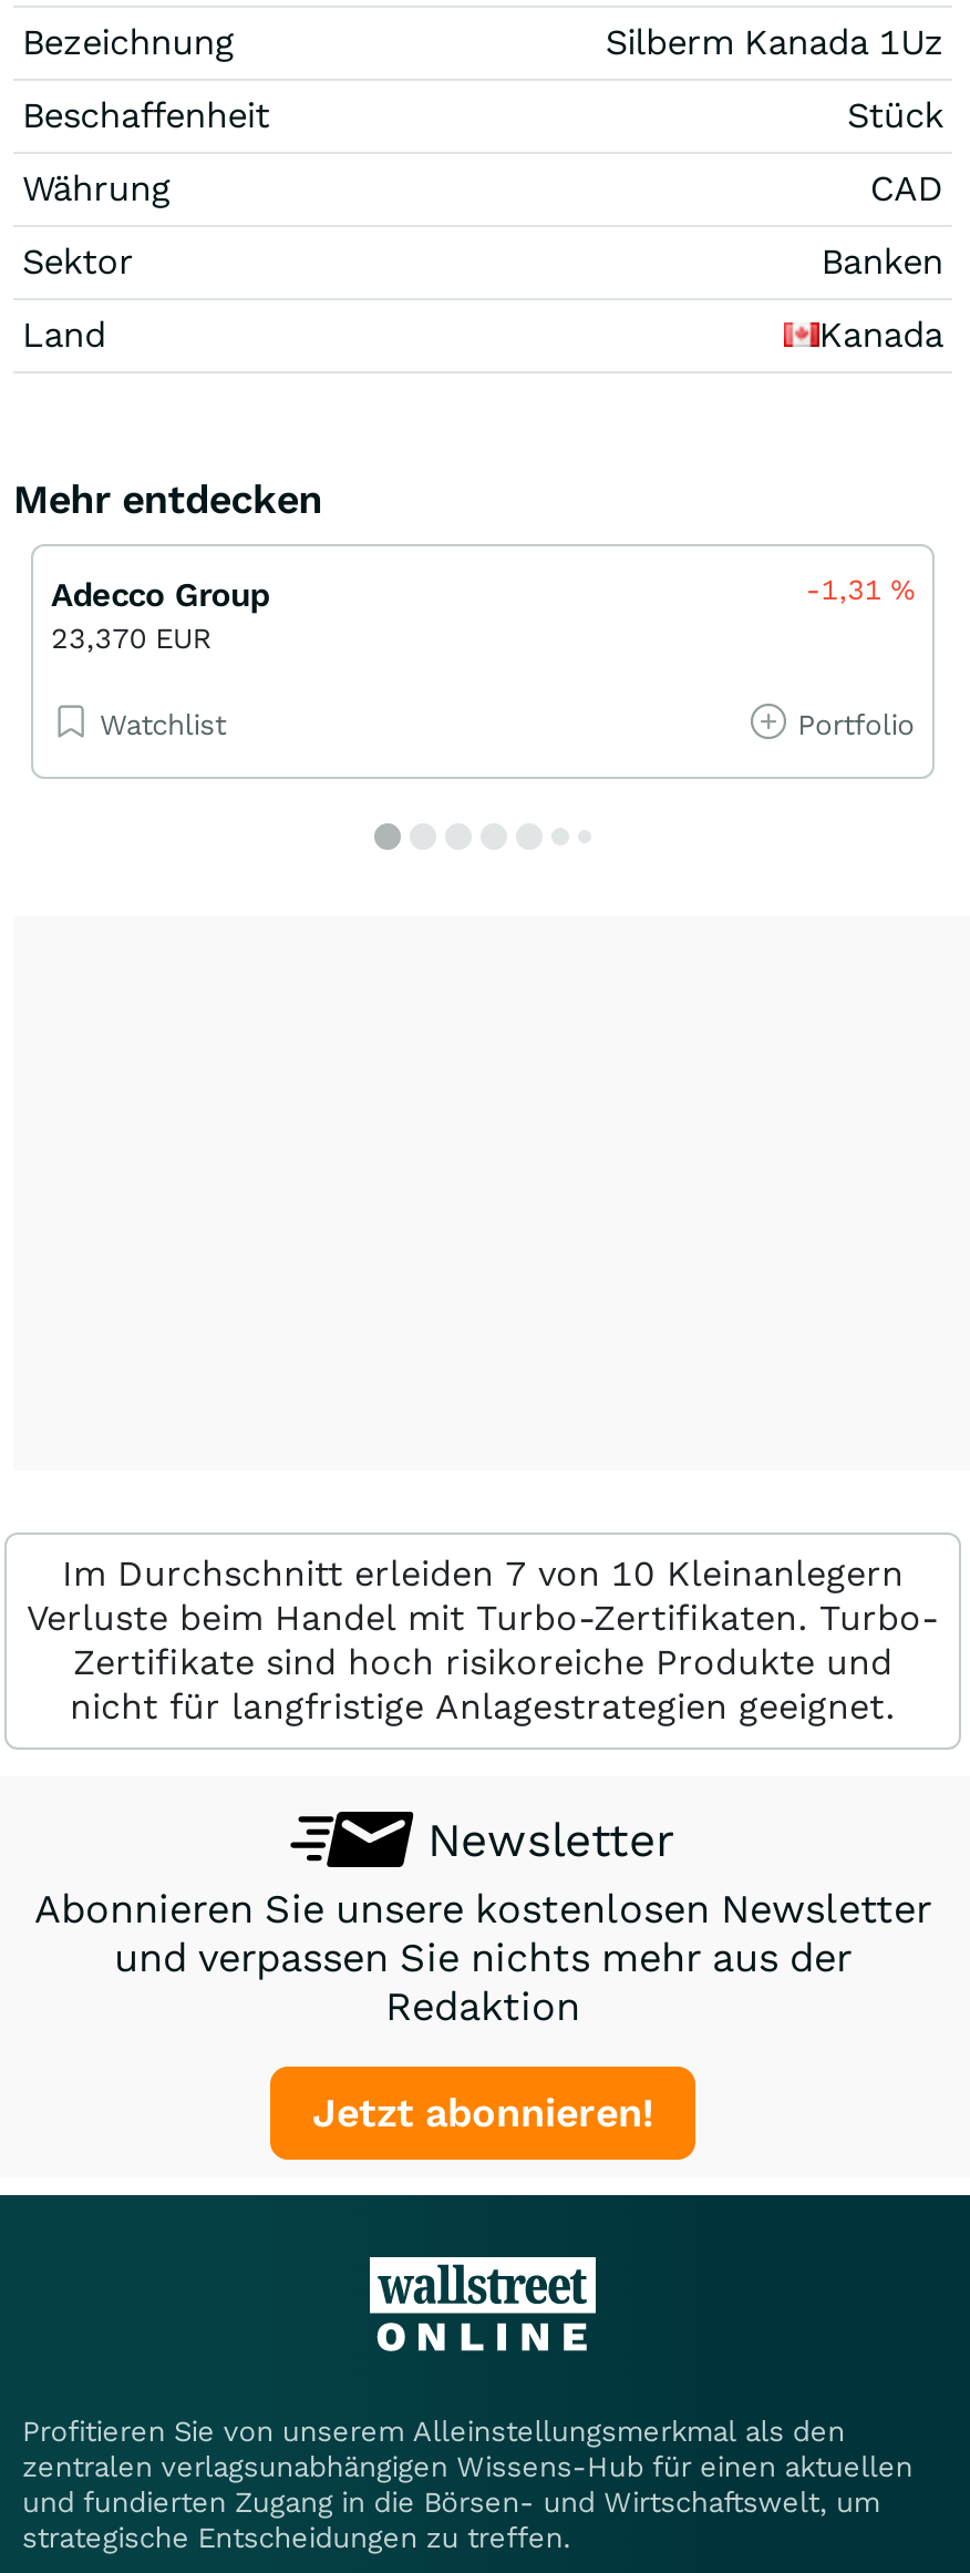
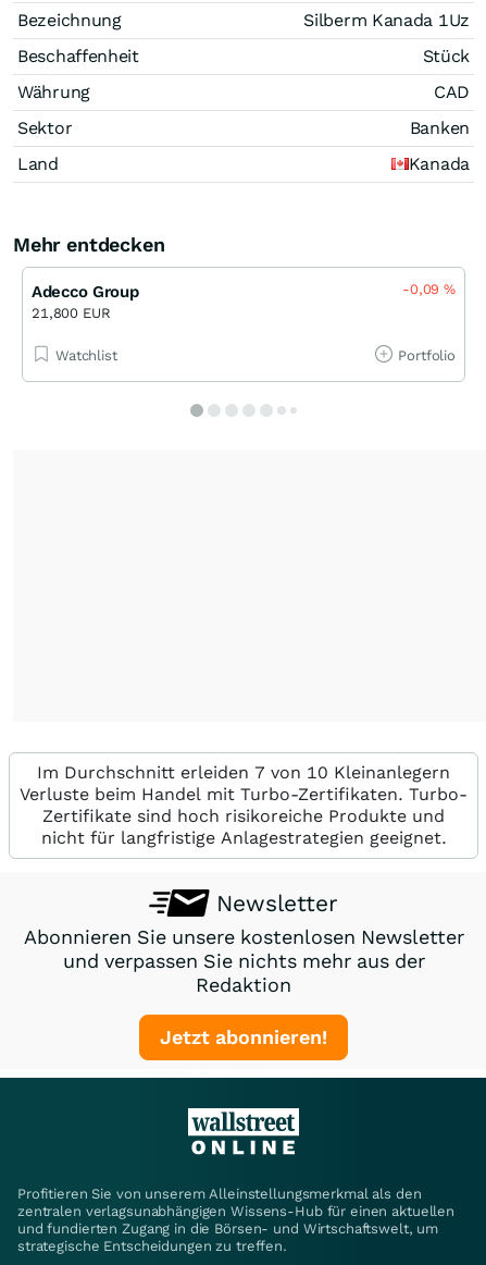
- -1,31%
+ -0,09%

- 23,370 EUR
+ 21,800 EUR
